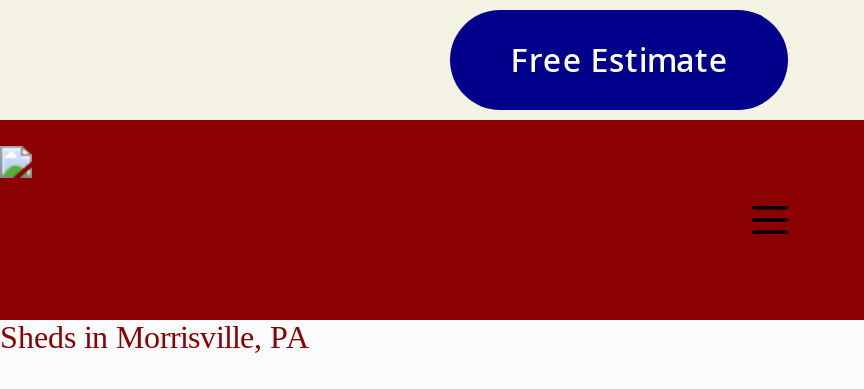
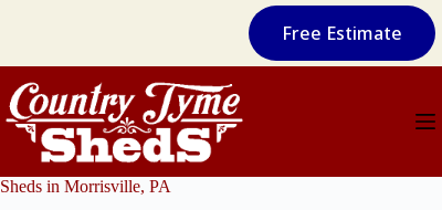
+ [image]
